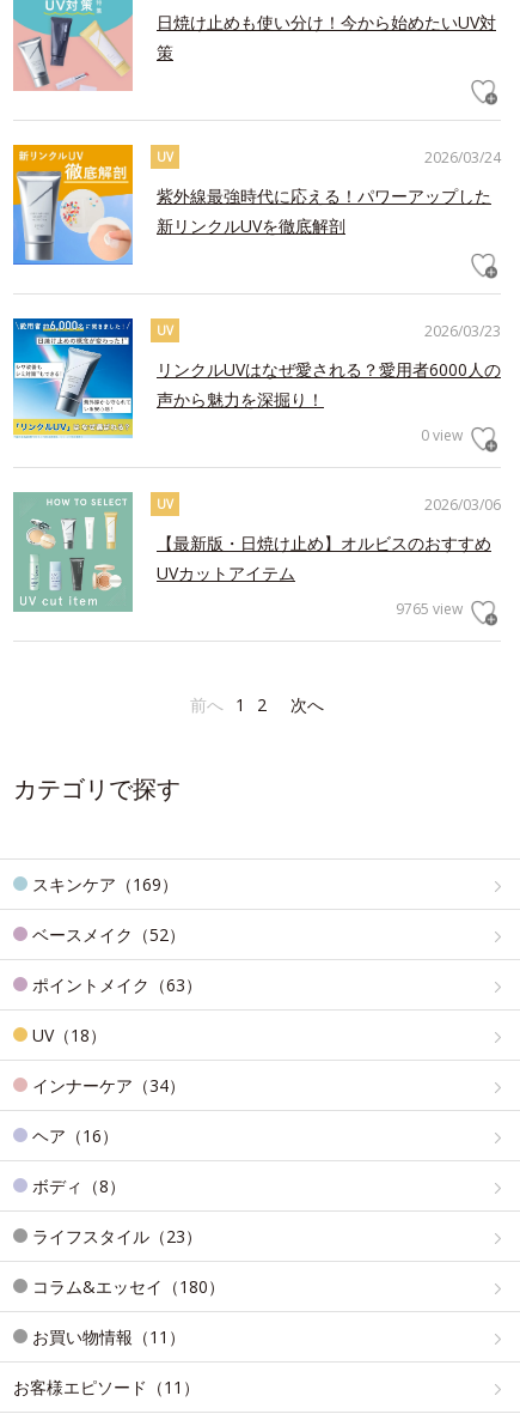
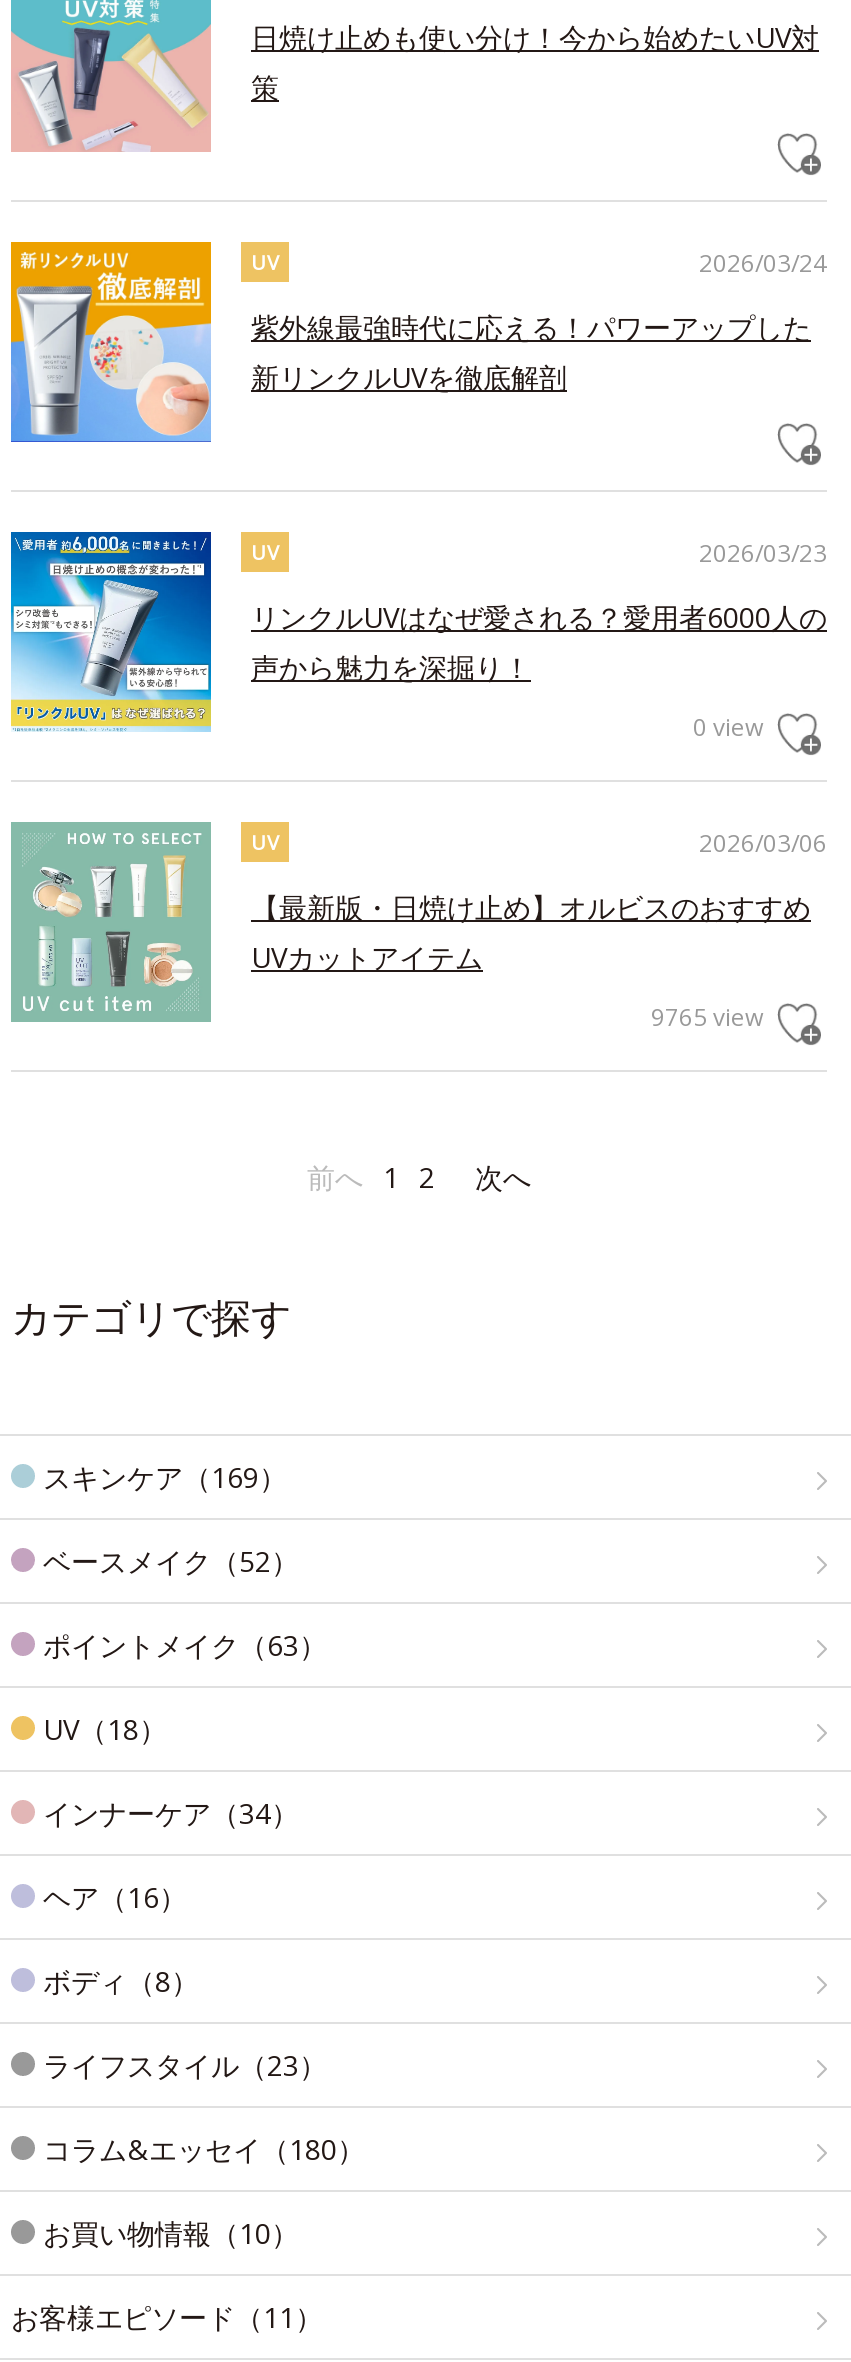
- お買い物情報（11）
+ お買い物情報（10）
